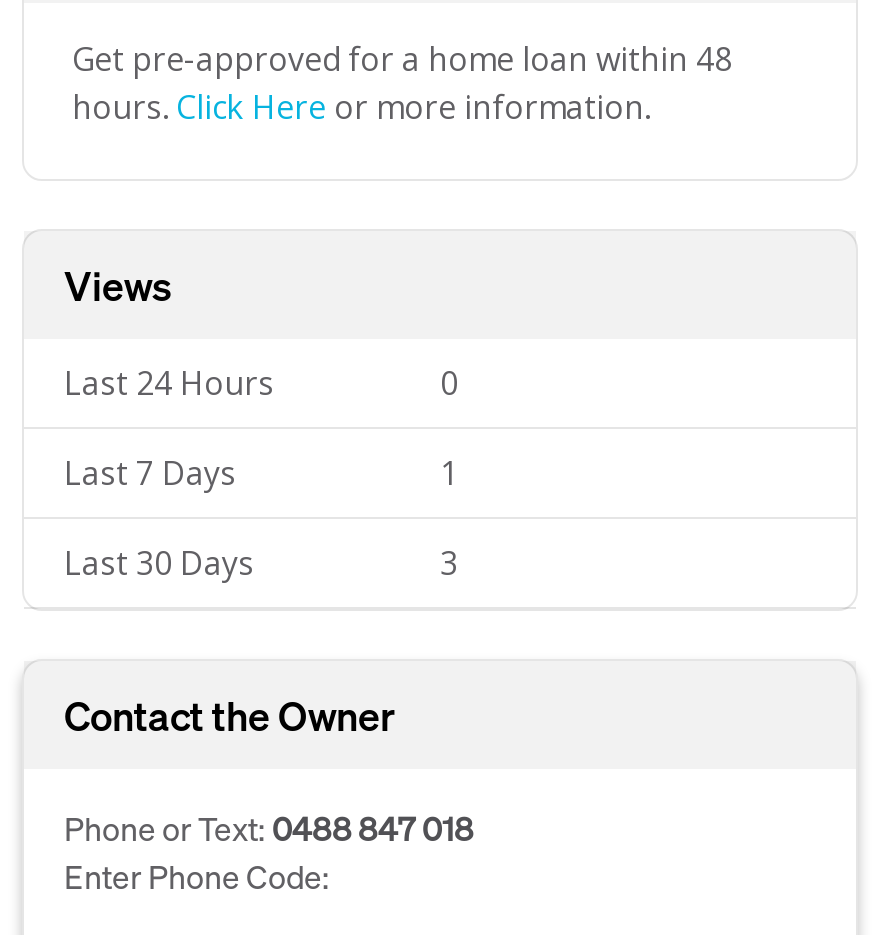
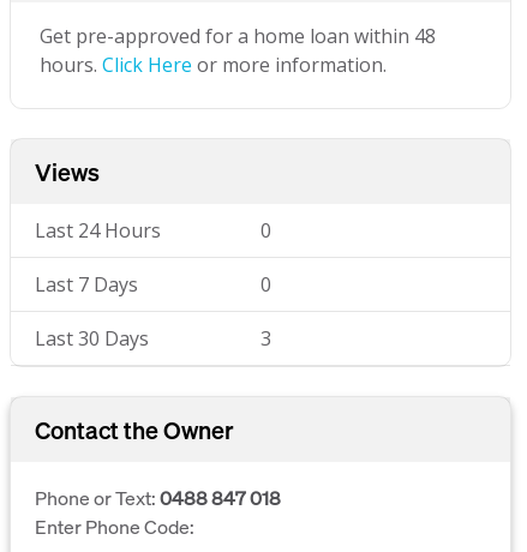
- 1
+ 0
